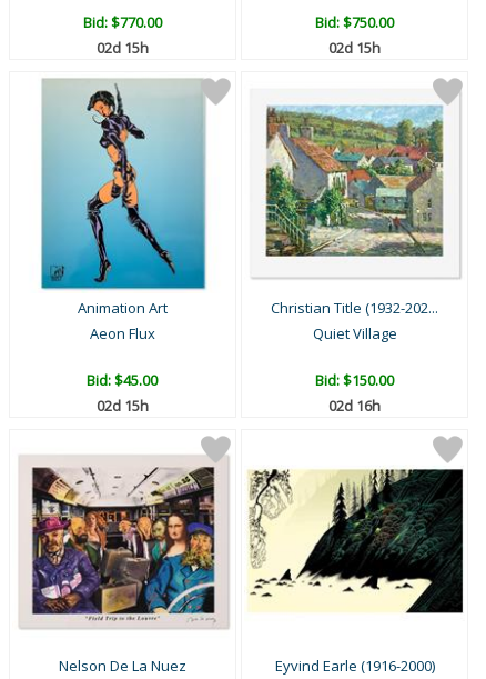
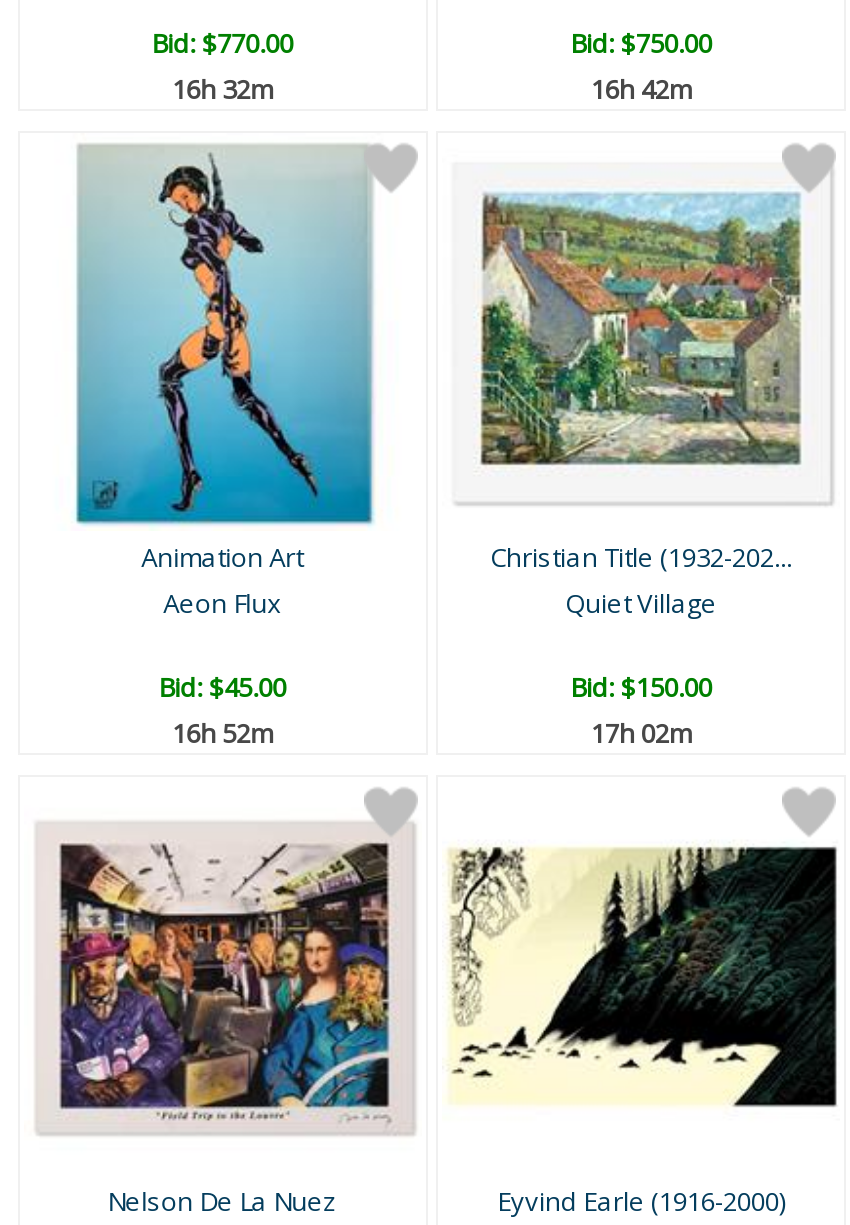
- 02d 15h
+ 16h 32m

- 02d 15h
+ 16h 42m

- 02d 15h
+ 16h 52m

- 02d 16h
+ 17h 02m
